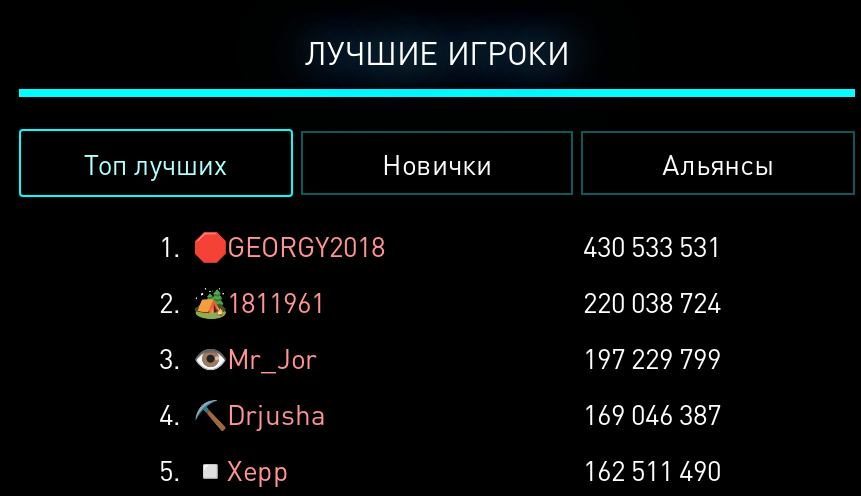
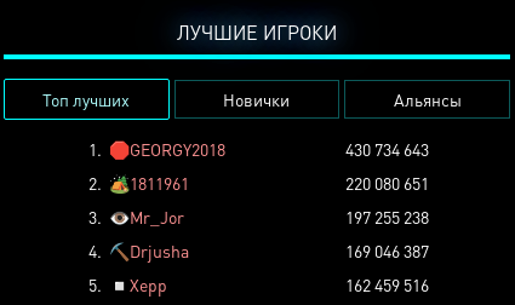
- 430 533 531
+ 430 734 643

- 220 038 724
+ 220 080 651

- 197 229 799
+ 197 255 238

- 162 511 490
+ 162 459 516
